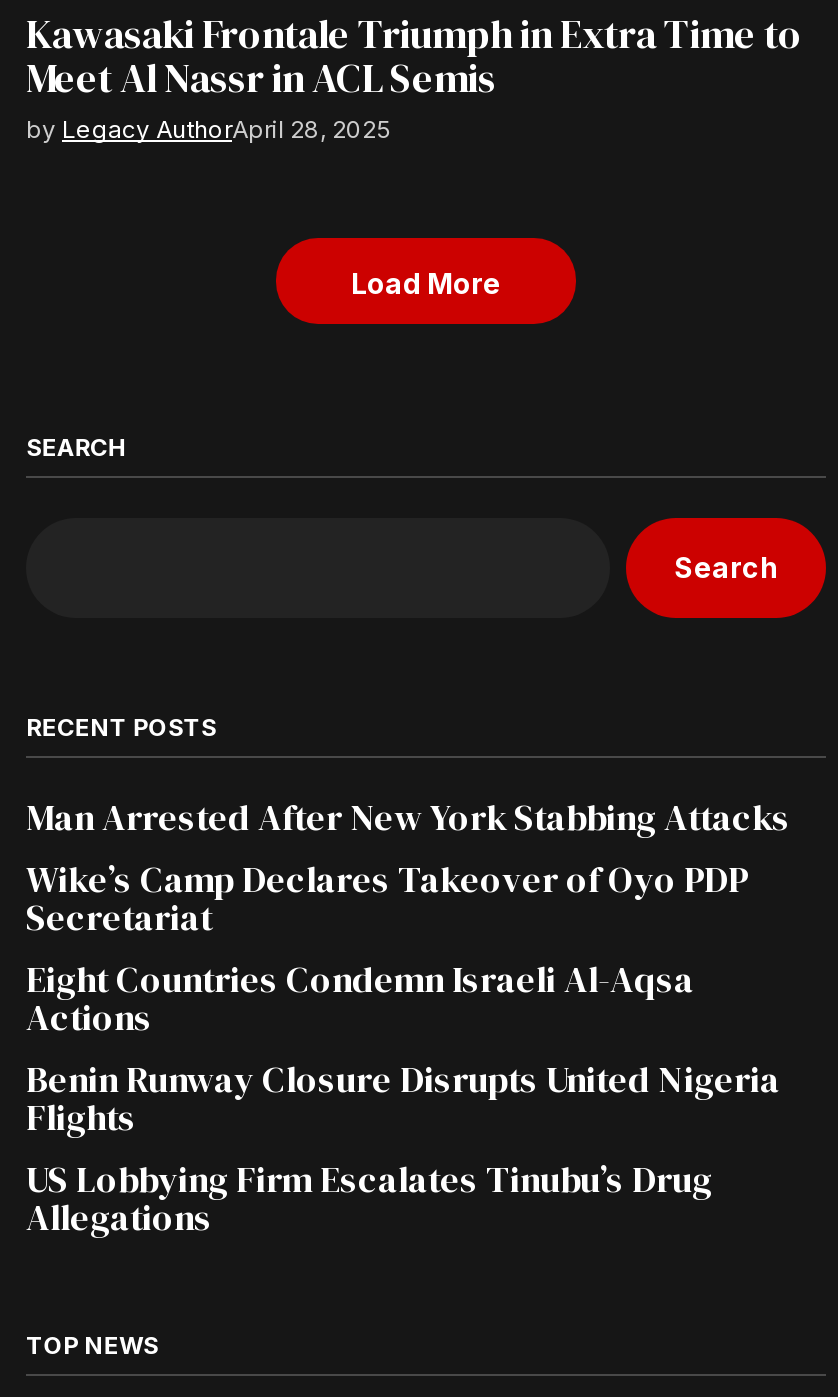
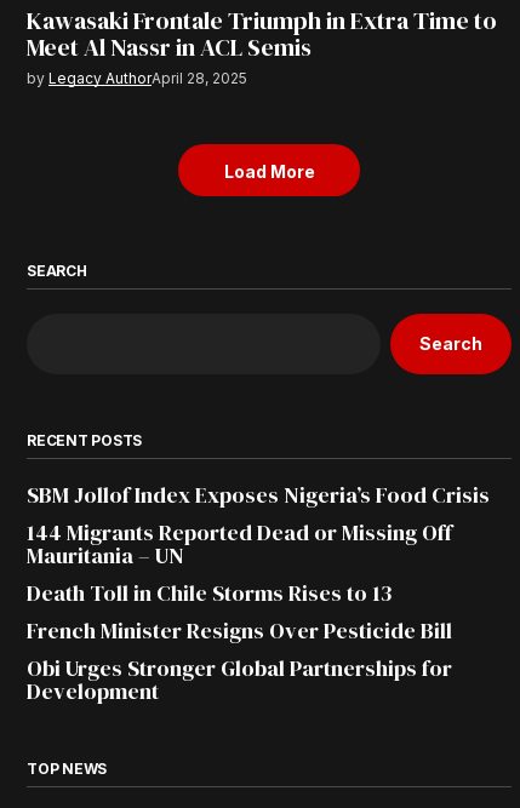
- Man Arrested After New York Stabbing Attacks
- Wike’s Camp Declares Takeover of Oyo PDP
- Secretariat
- Eight Countries Condemn Israeli Al-Aqsa
- Actions
- Benin Runway Closure Disrupts United Nigeria
- Flights
- US Lobbying Firm Escalates Tinubu’s Drug
- Allegations
+ SBM Jollof Index Exposes Nigeria’s Food Crisis
+ 144 Migrants Reported Dead or Missing Off
+ Mauritania – UN
+ Death Toll in Chile Storms Rises to 13
+ French Minister Resigns Over Pesticide Bill
+ Obi Urges Stronger Global Partnerships for
+ Development
